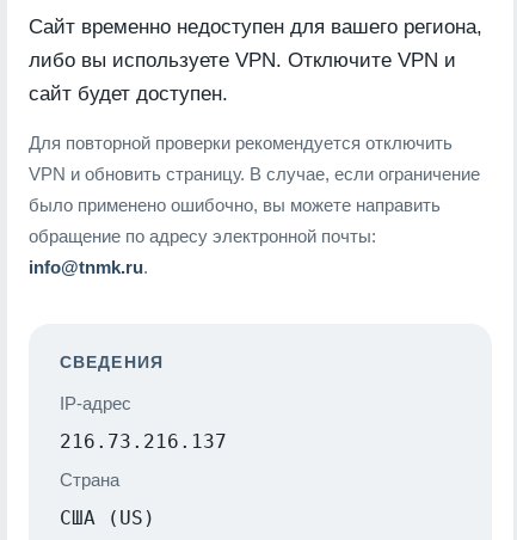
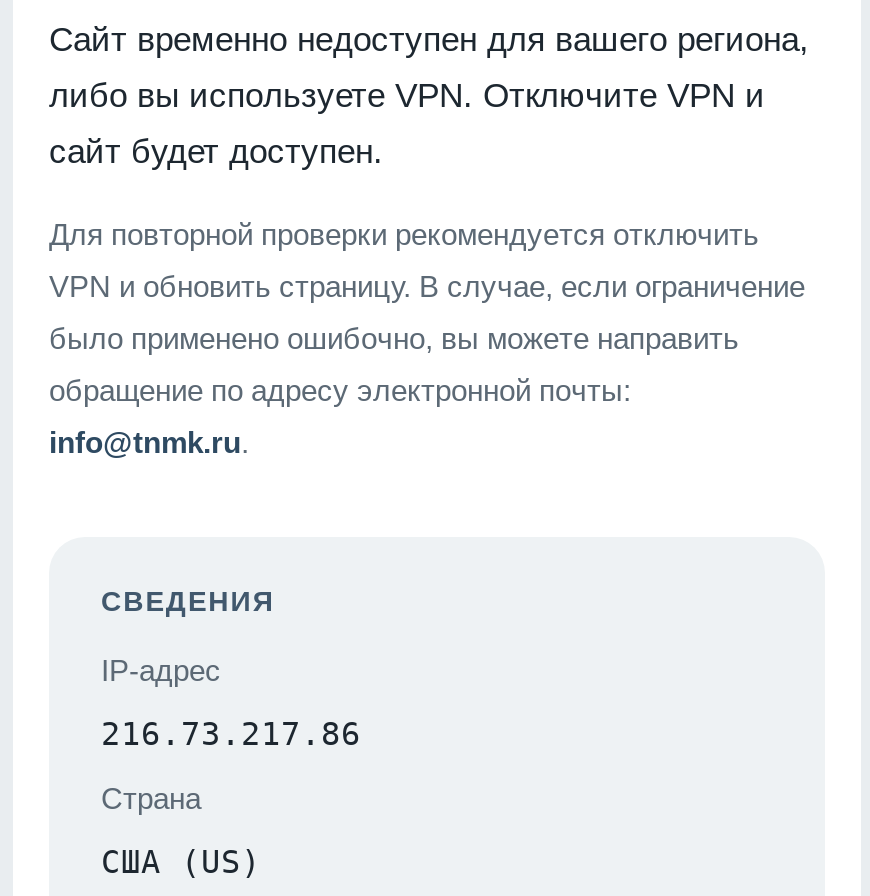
- 216.73.216.137
+ 216.73.217.86
